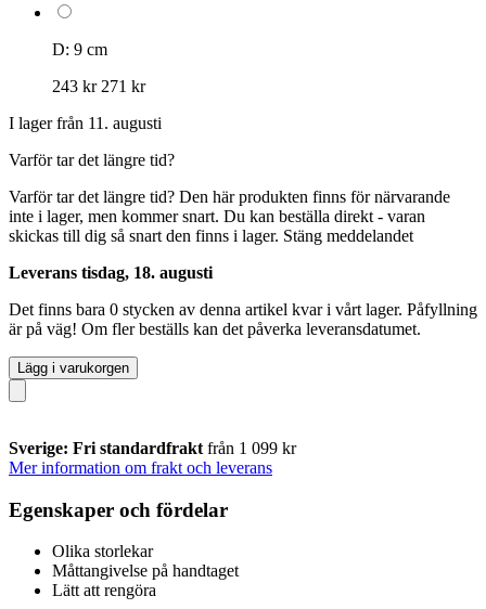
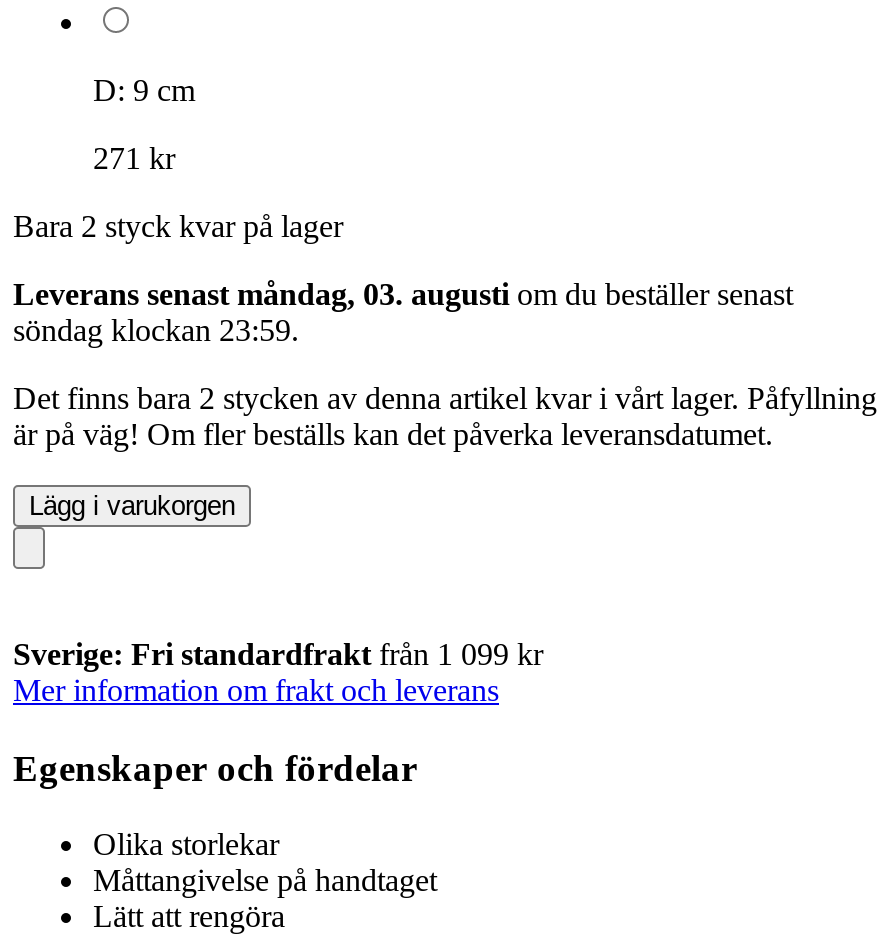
- 243 kr 271 kr
- I lager från 11. augusti
- Varför tar det längre tid?
- Varför tar det längre tid? Den här produkten finns för närvarande
- inte i lager, men kommer snart. Du kan beställa direkt - varan
- skickas till dig så snart den finns i lager. Stäng meddelandet
- Leverans tisdag, 18. augusti
- Det finns bara 0 stycken av denna artikel kvar i vårt lager. Påfyllning
+ 271 kr
+ Bara 2 styck kvar på lager
+ Leverans senast måndag, 03. augusti om du beställer senast
+ söndag klockan 23:59.
+ Det finns bara 2 stycken av denna artikel kvar i vårt lager. Påfyllning
